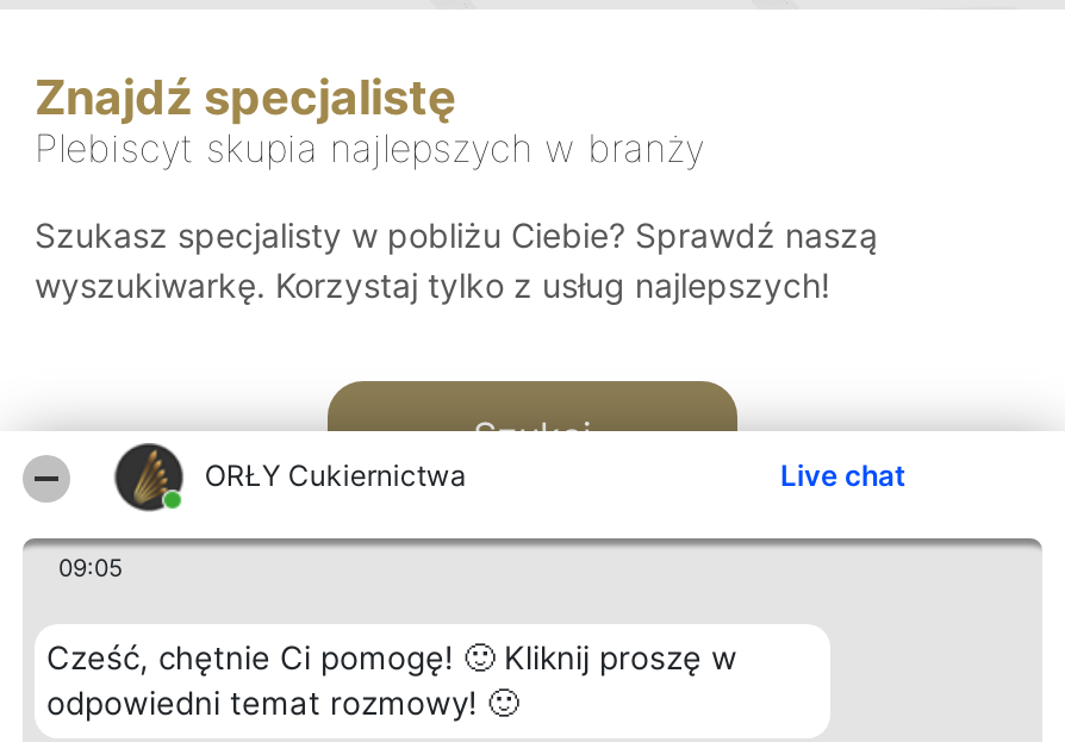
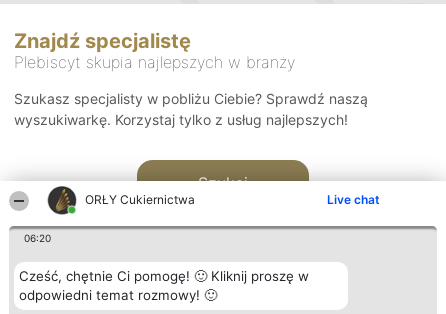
- 09:05
+ 06:20
